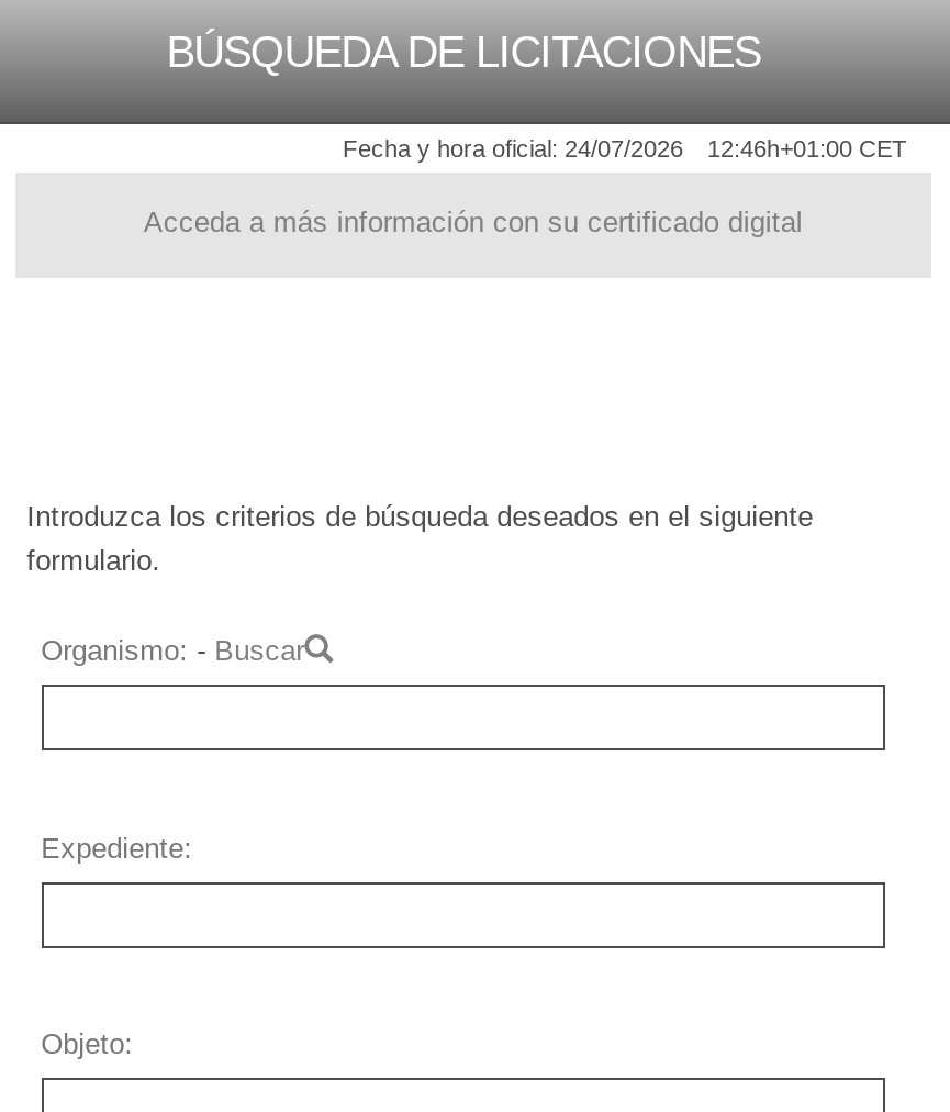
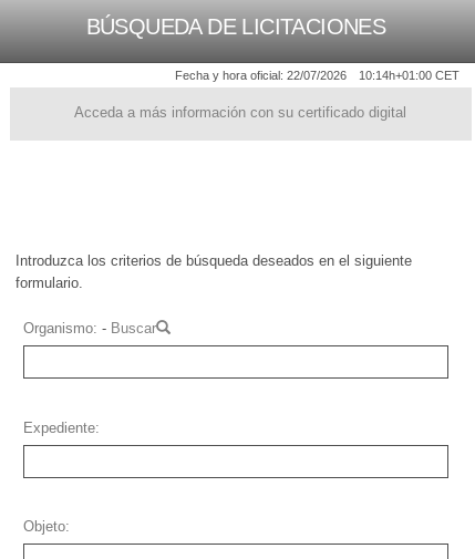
- Fecha y hora oficial: 24/07/2026
+ Fecha y hora oficial: 22/07/2026

- 12:46h+01:00 CET
+ 10:14h+01:00 CET
